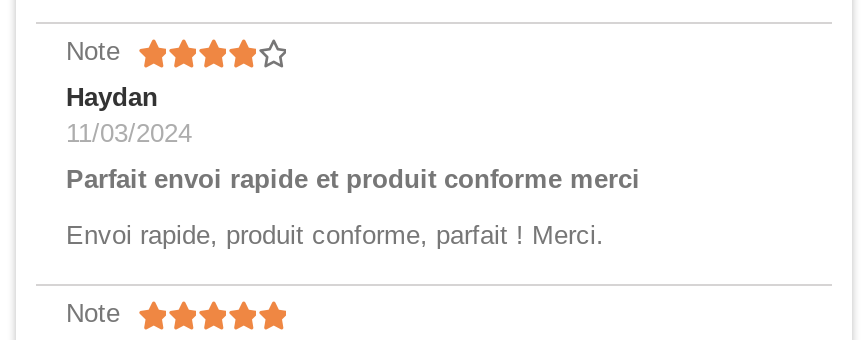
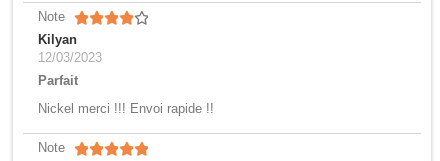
- Haydan
- 11/03/2024
+ Kilyan
+ 12/03/2023

- Parfait envoi rapide et produit conforme merci
+ Parfait

- Envoi rapide, produit conforme, parfait ! Merci.
+ Nickel merci !!! Envoi rapide !!
